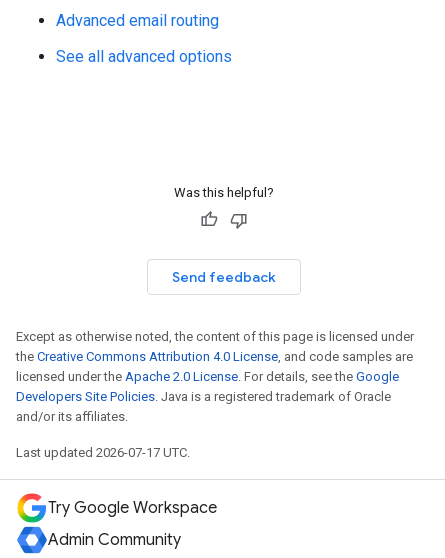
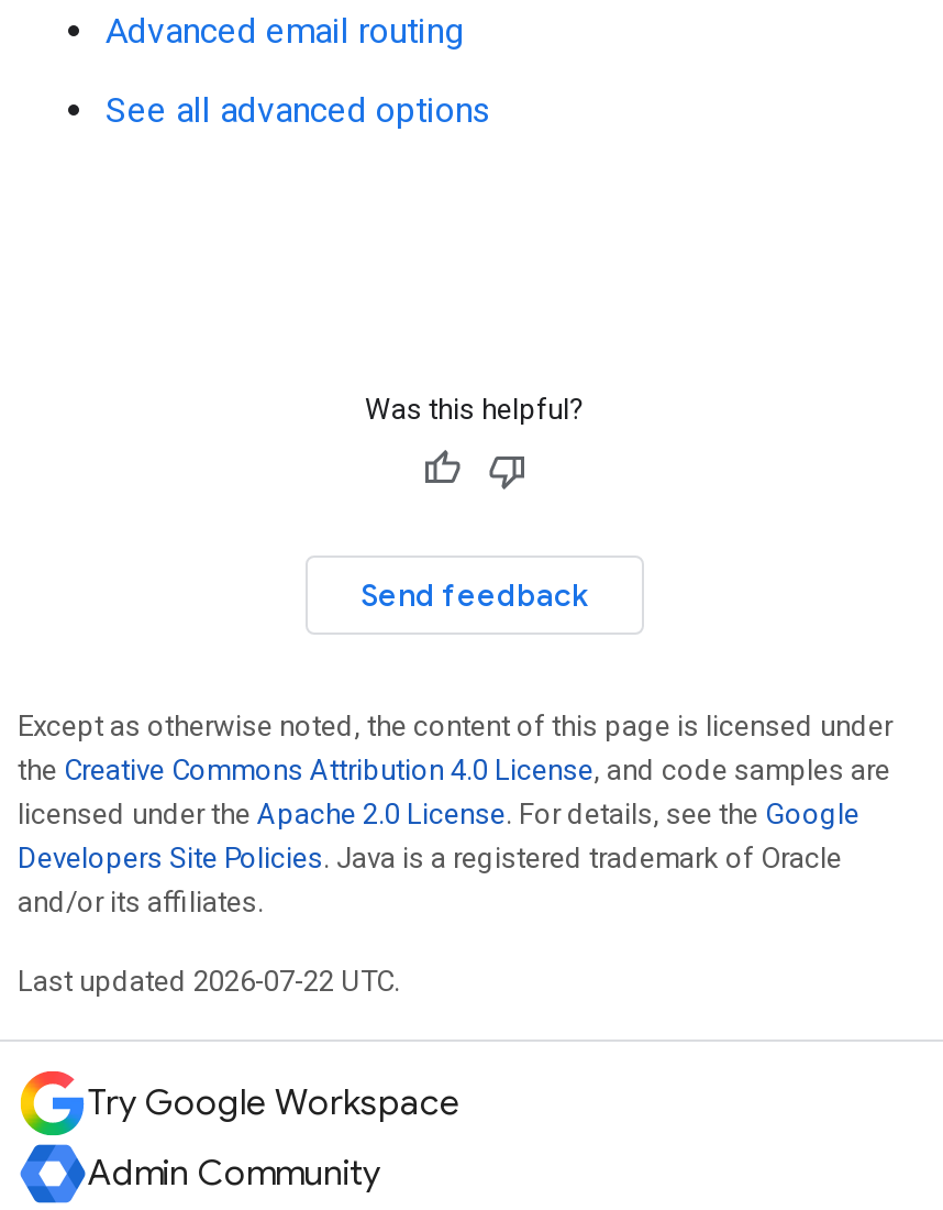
- Last updated 2026-07-17 UTC.
+ Last updated 2026-07-22 UTC.
